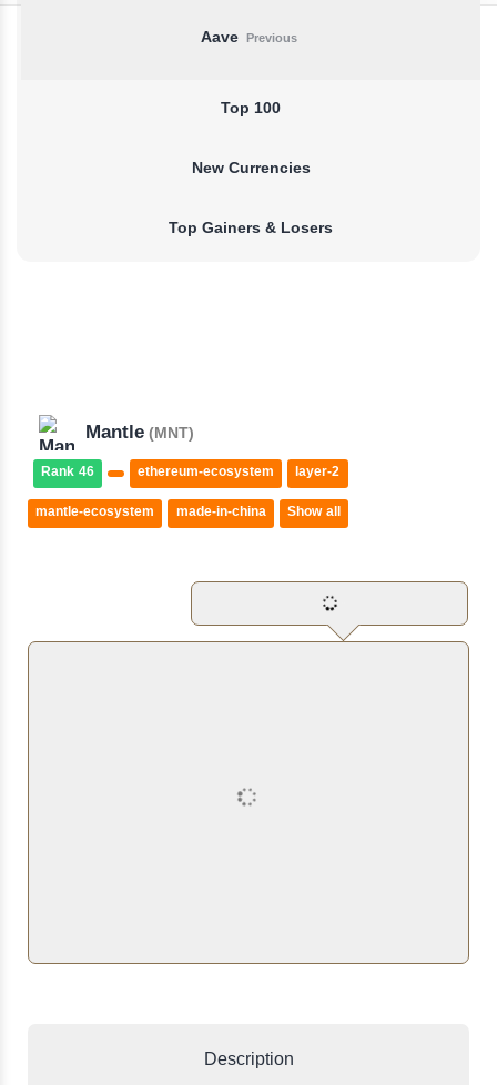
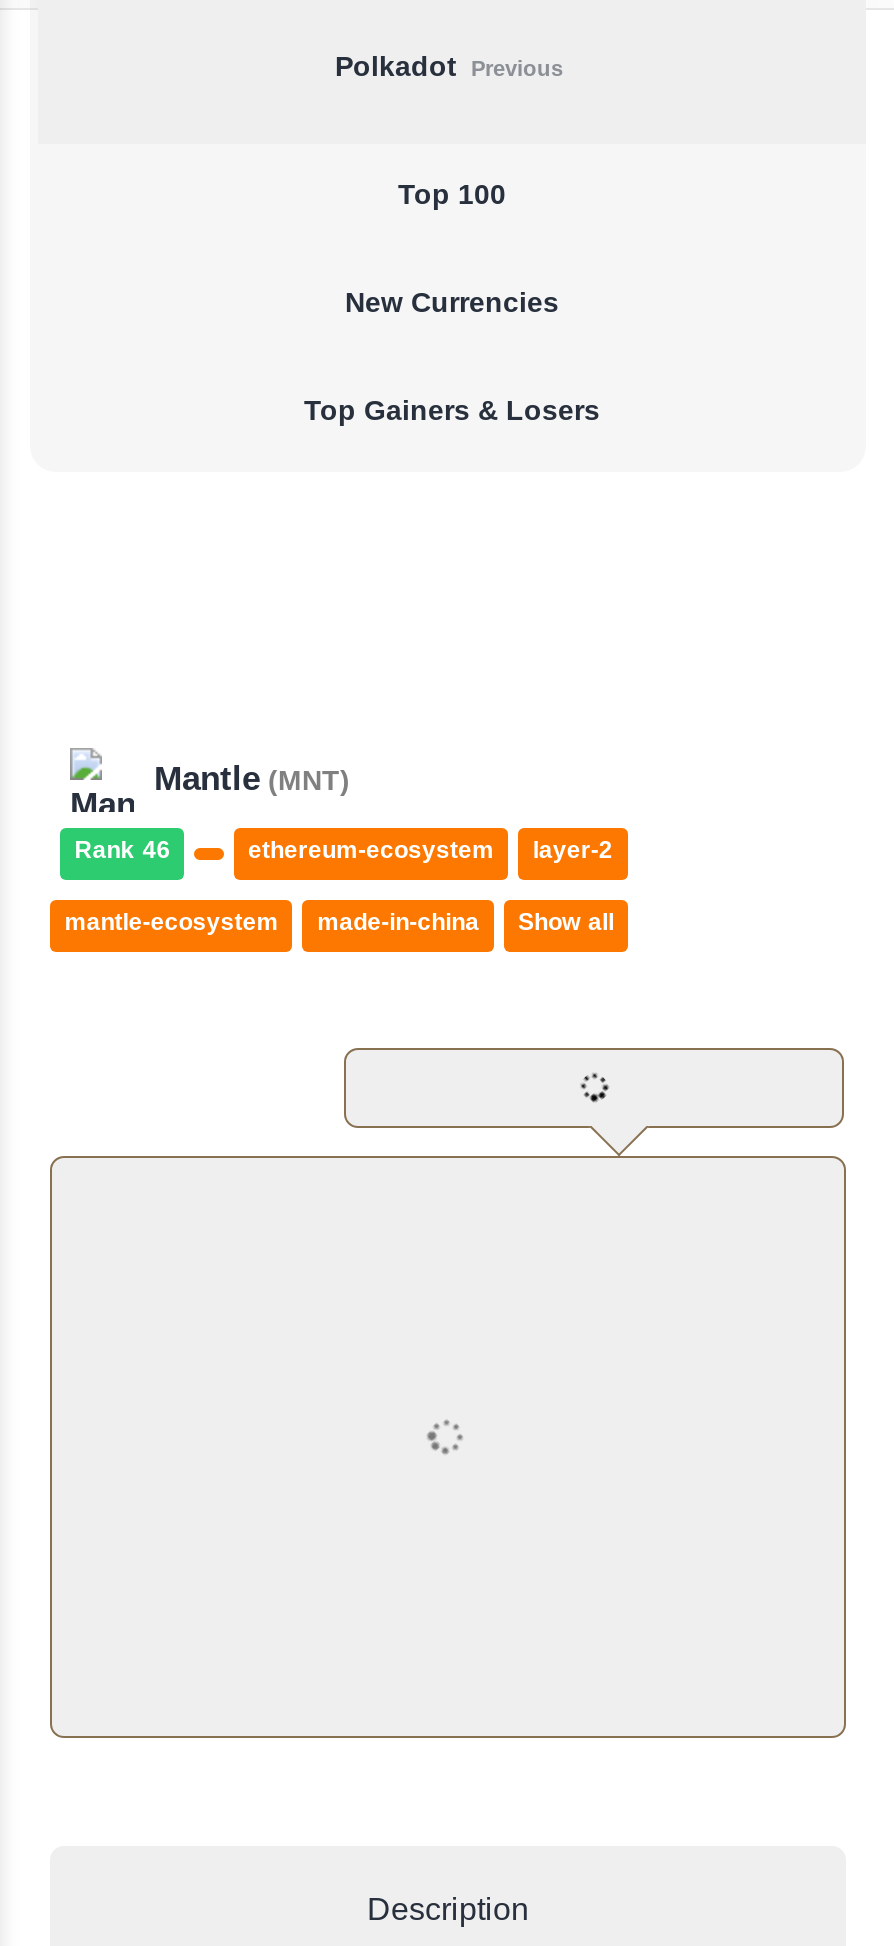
- Aave
+ Polkadot
